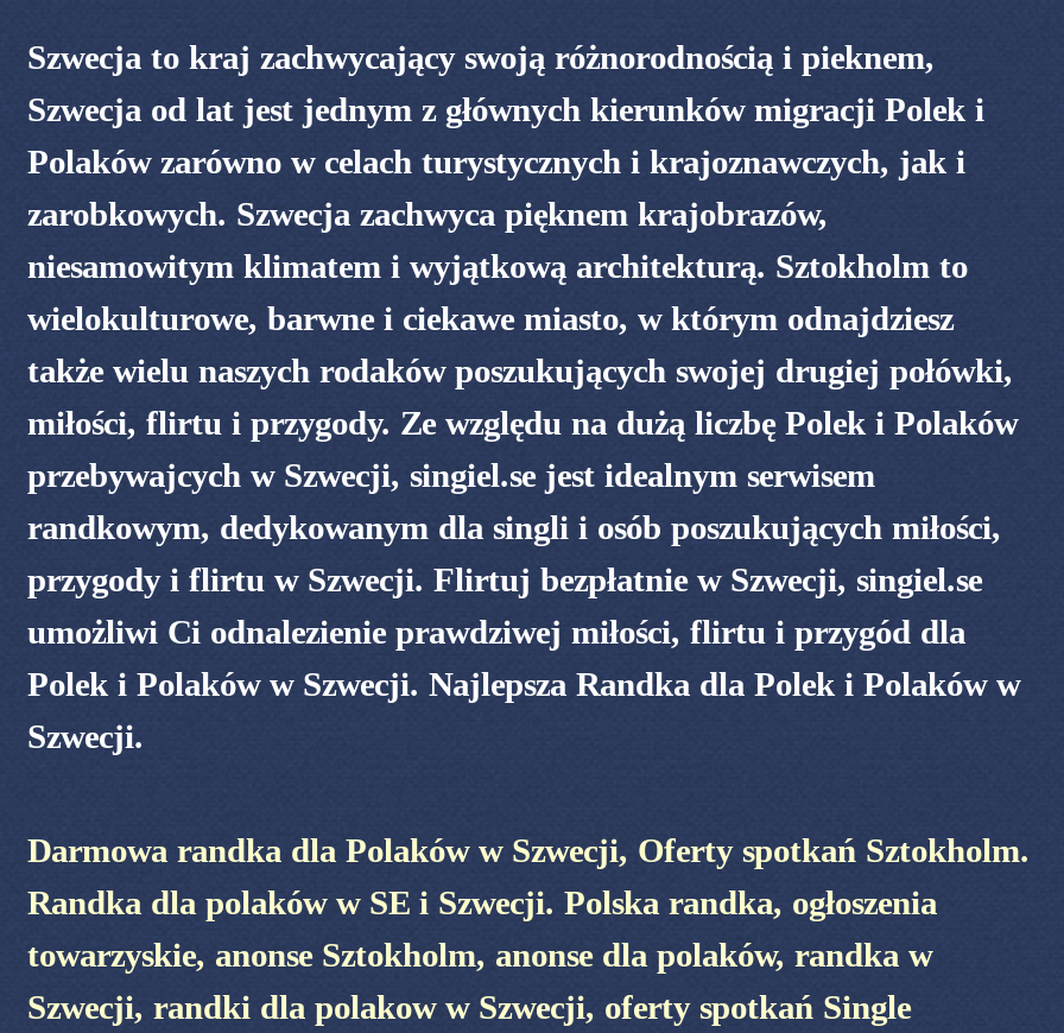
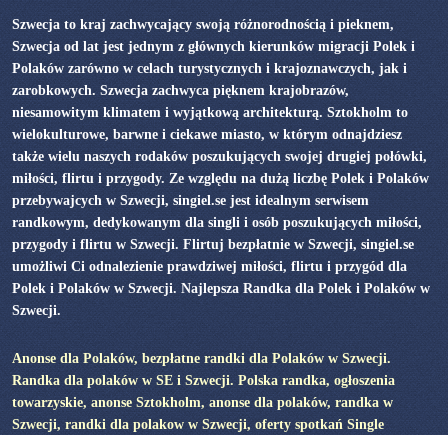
- Darmowa randka dla Polaków w Szwecji, Oferty spotkań Sztokholm.
+ Anonse dla Polaków, bezpłatne randki dla Polaków w Szwecji.
